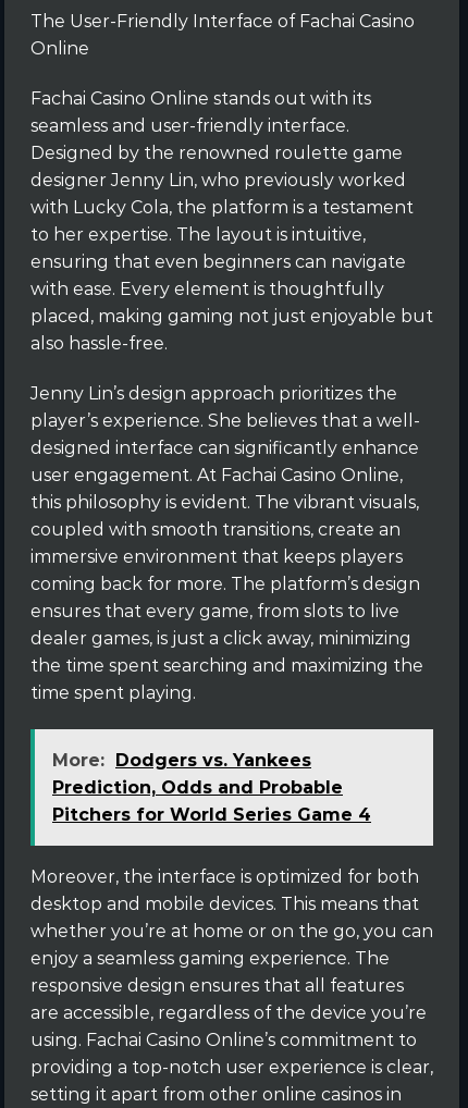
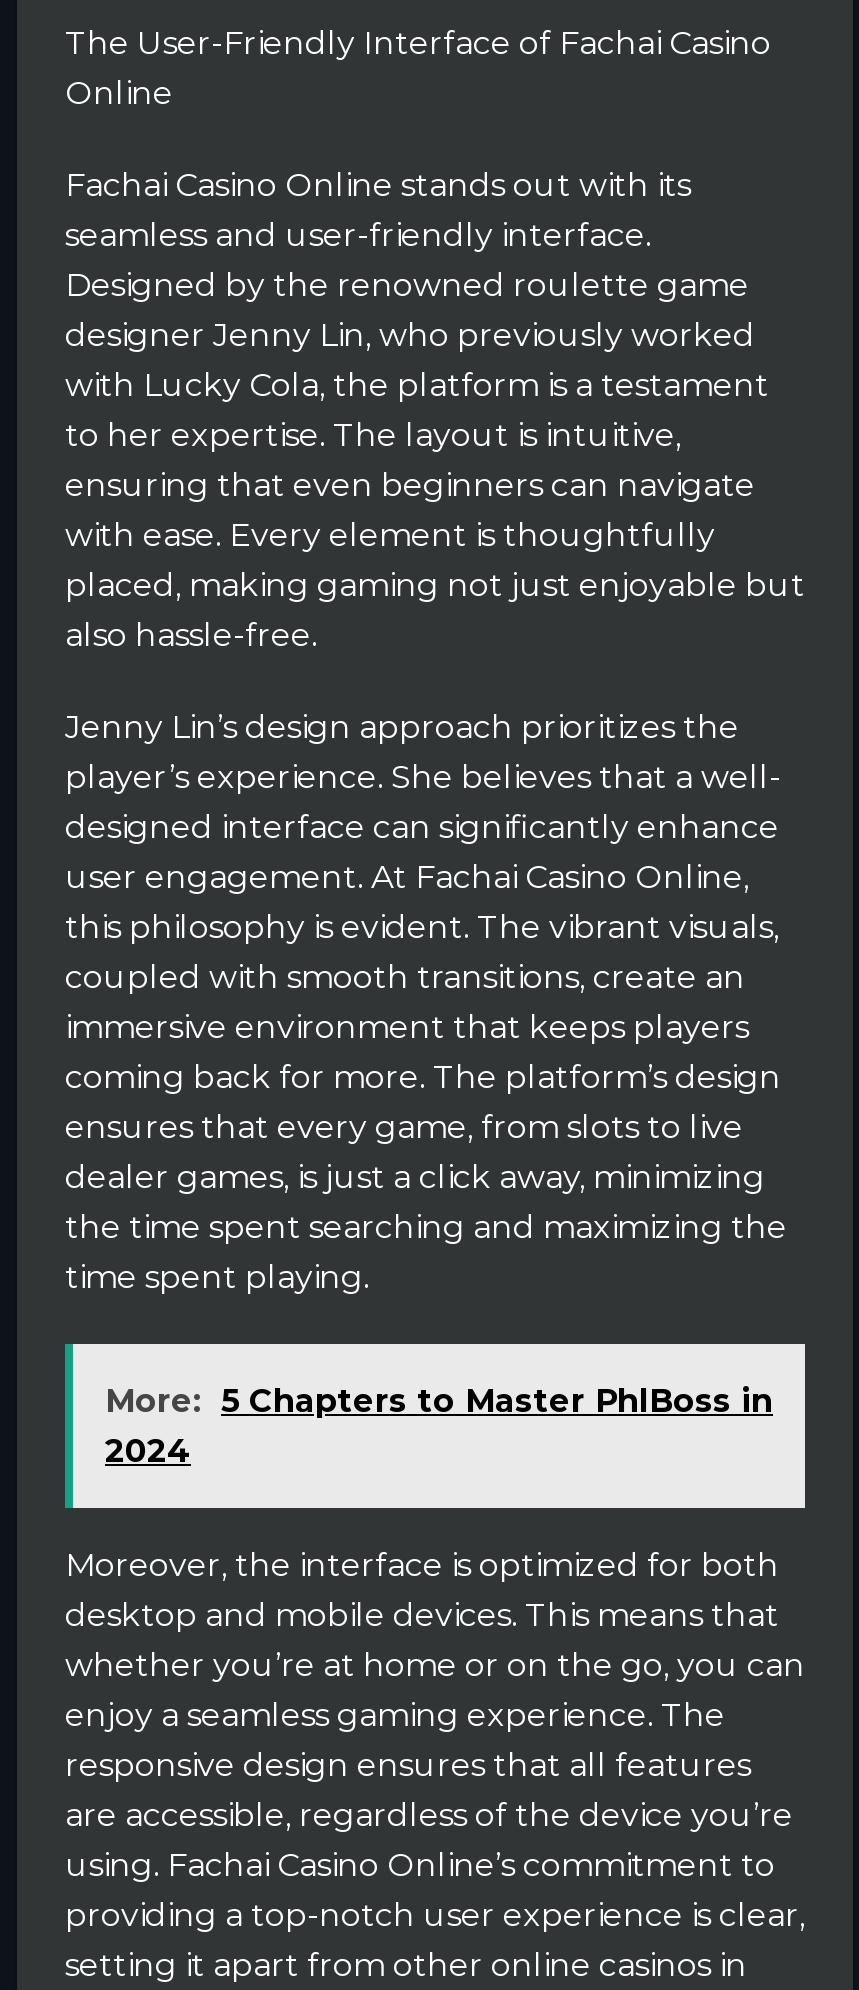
- More: Dodgers vs. Yankees
- Prediction, Odds and Probable
- Pitchers for World Series Game 4
+ More: 5 Chapters to Master PhlBoss in
+ 2024
